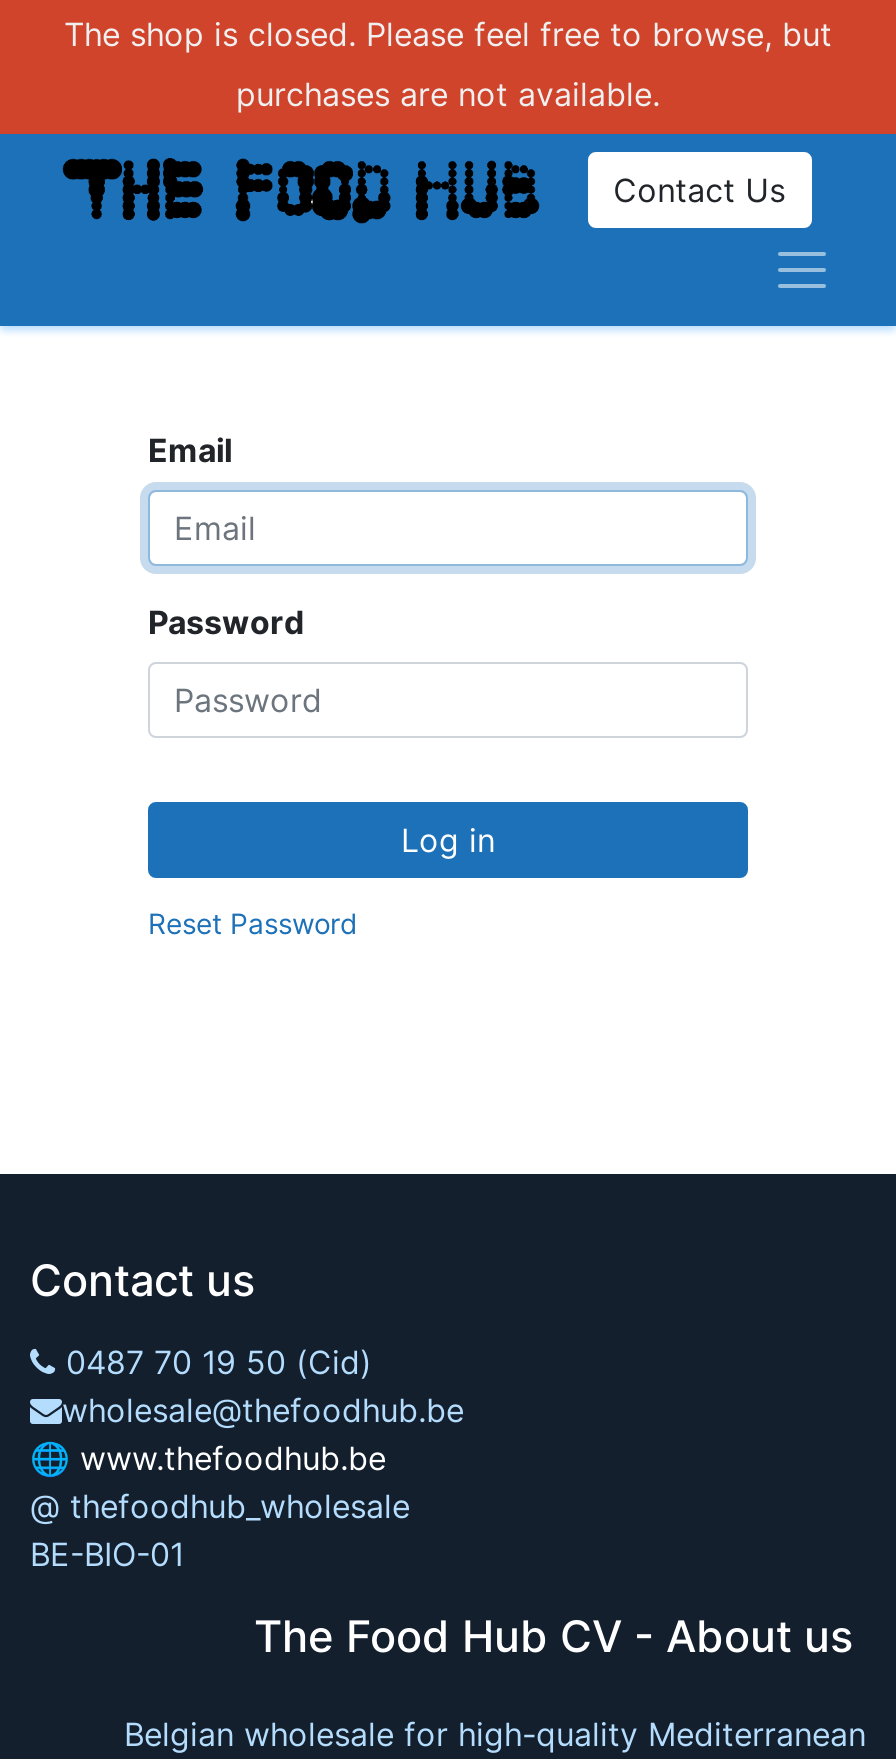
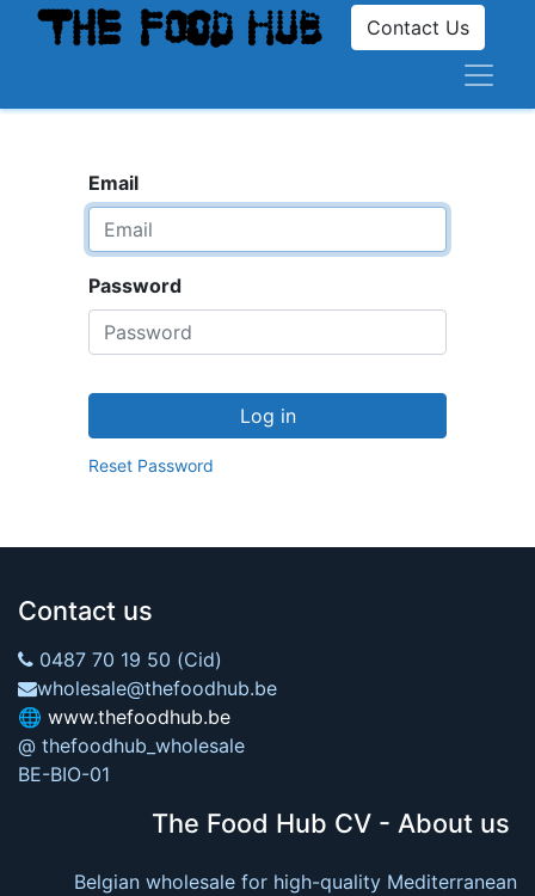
- The shop is closed. Please feel free to browse, but
- purchases are not available.
